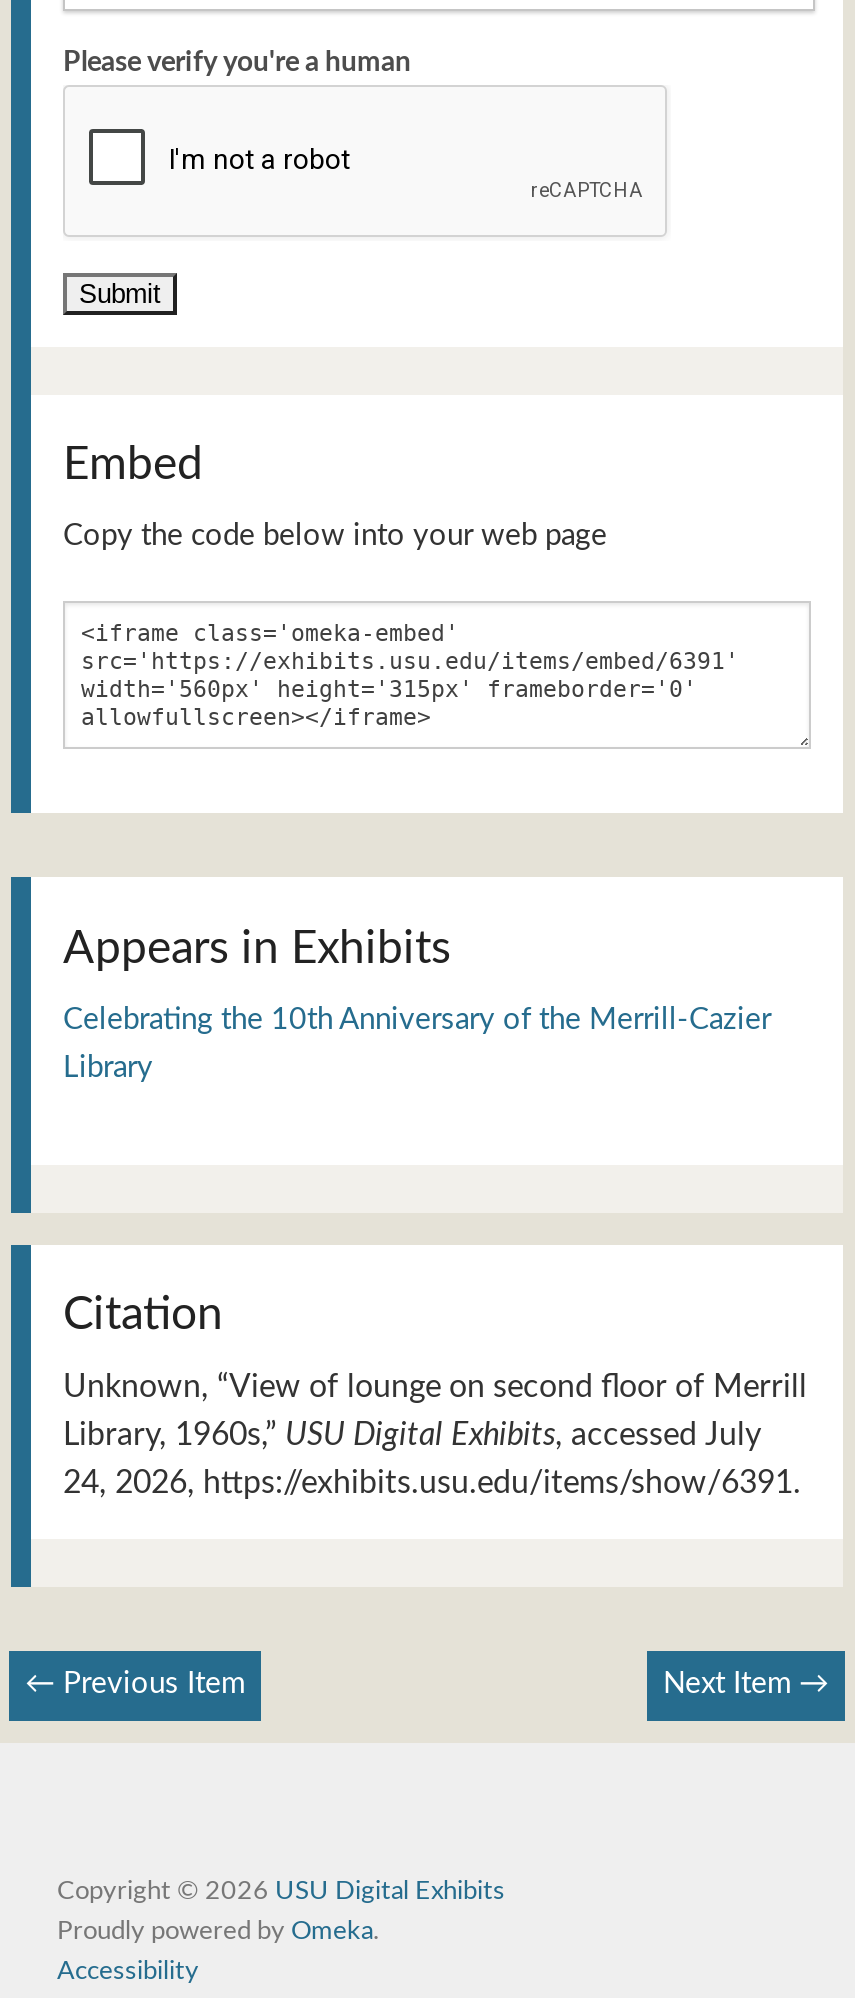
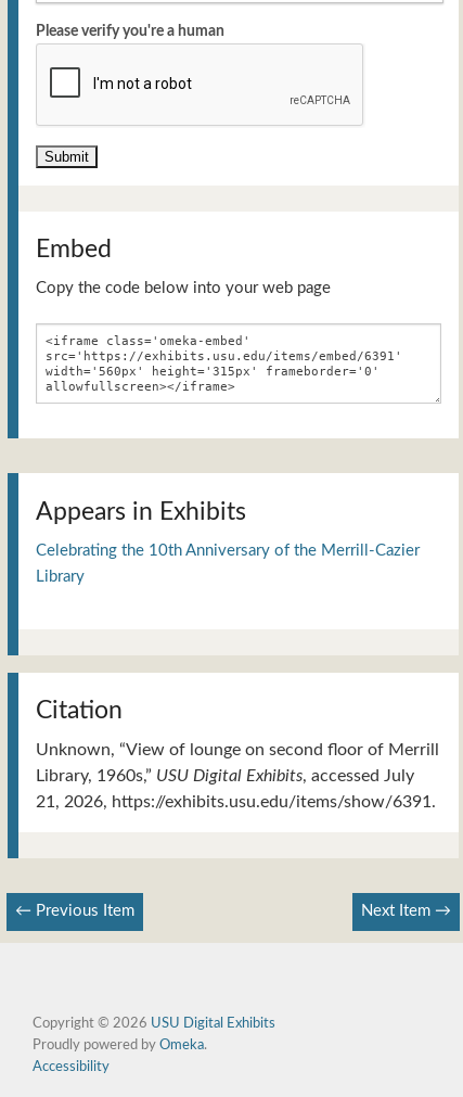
- 24, 2026, https://exhibits.usu.edu/items/show/6391.
+ 21, 2026, https://exhibits.usu.edu/items/show/6391.
